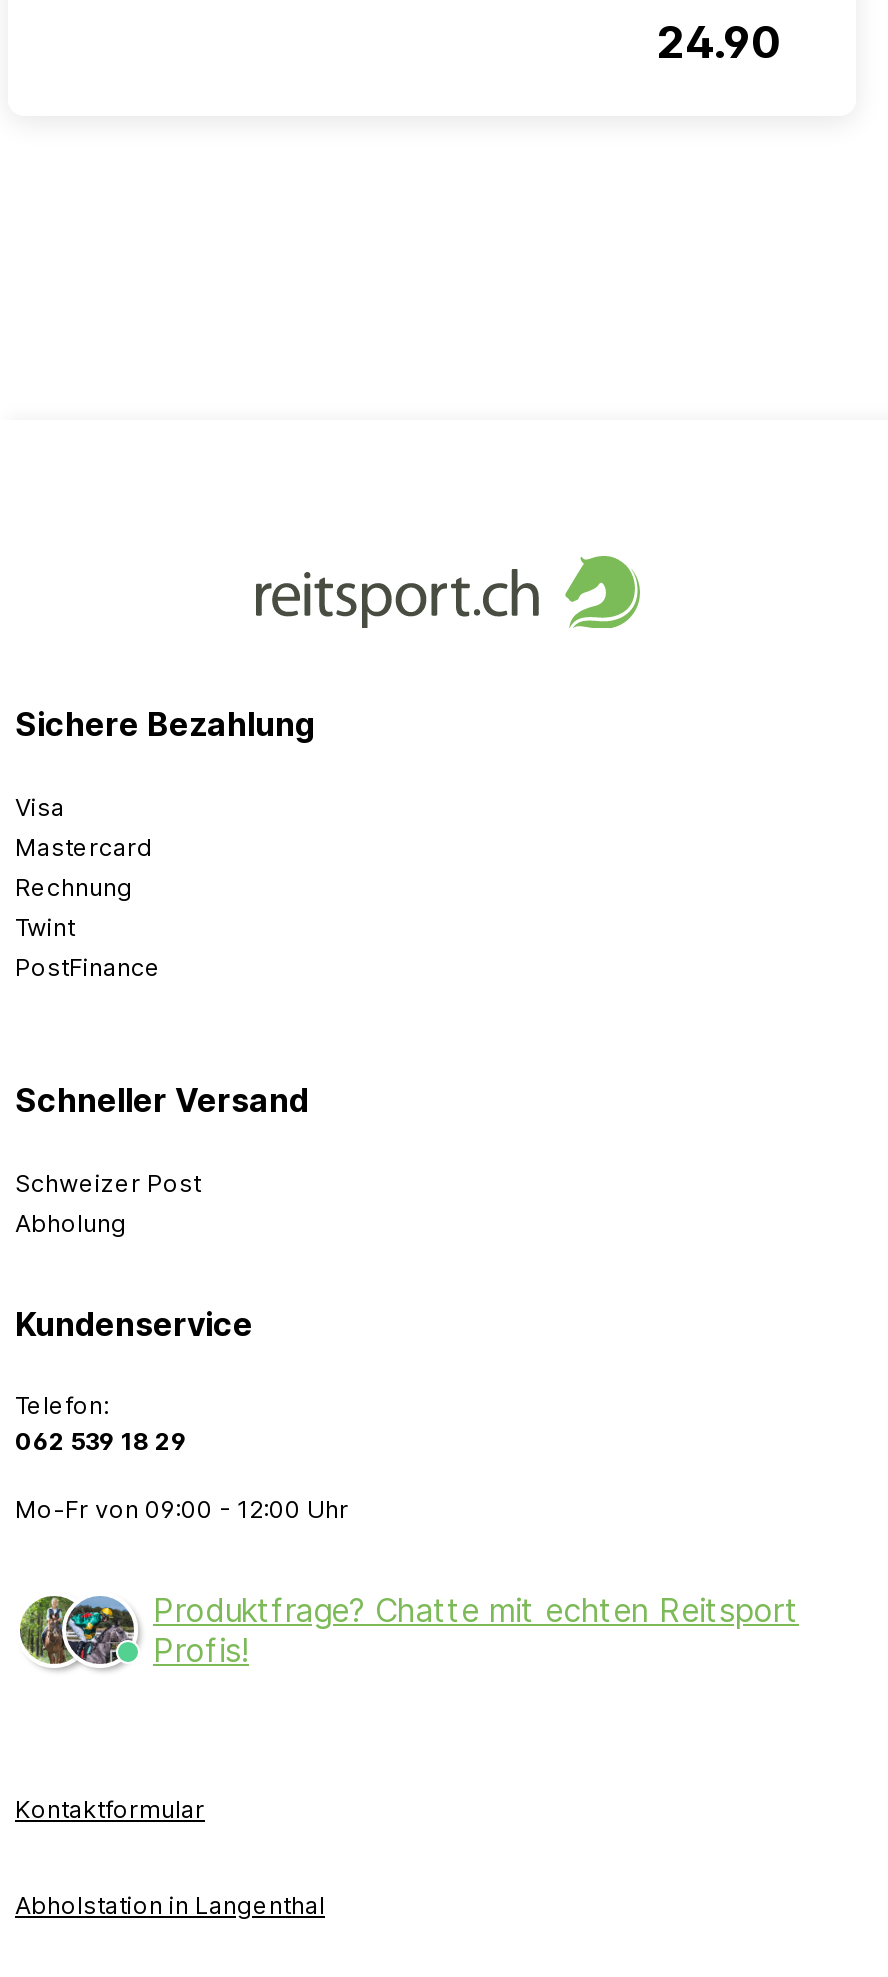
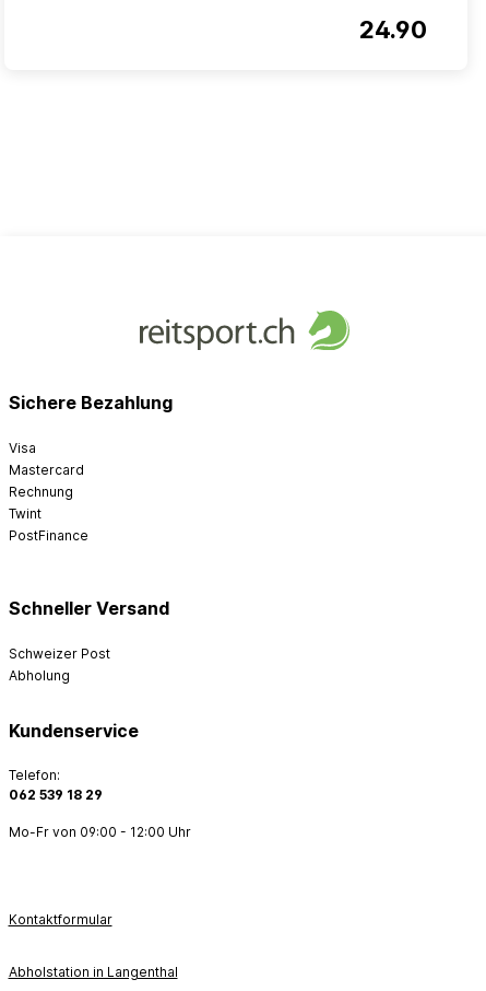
- [image]
- Produktfrage? Chatte mit echten Reitsport
- Profis!
